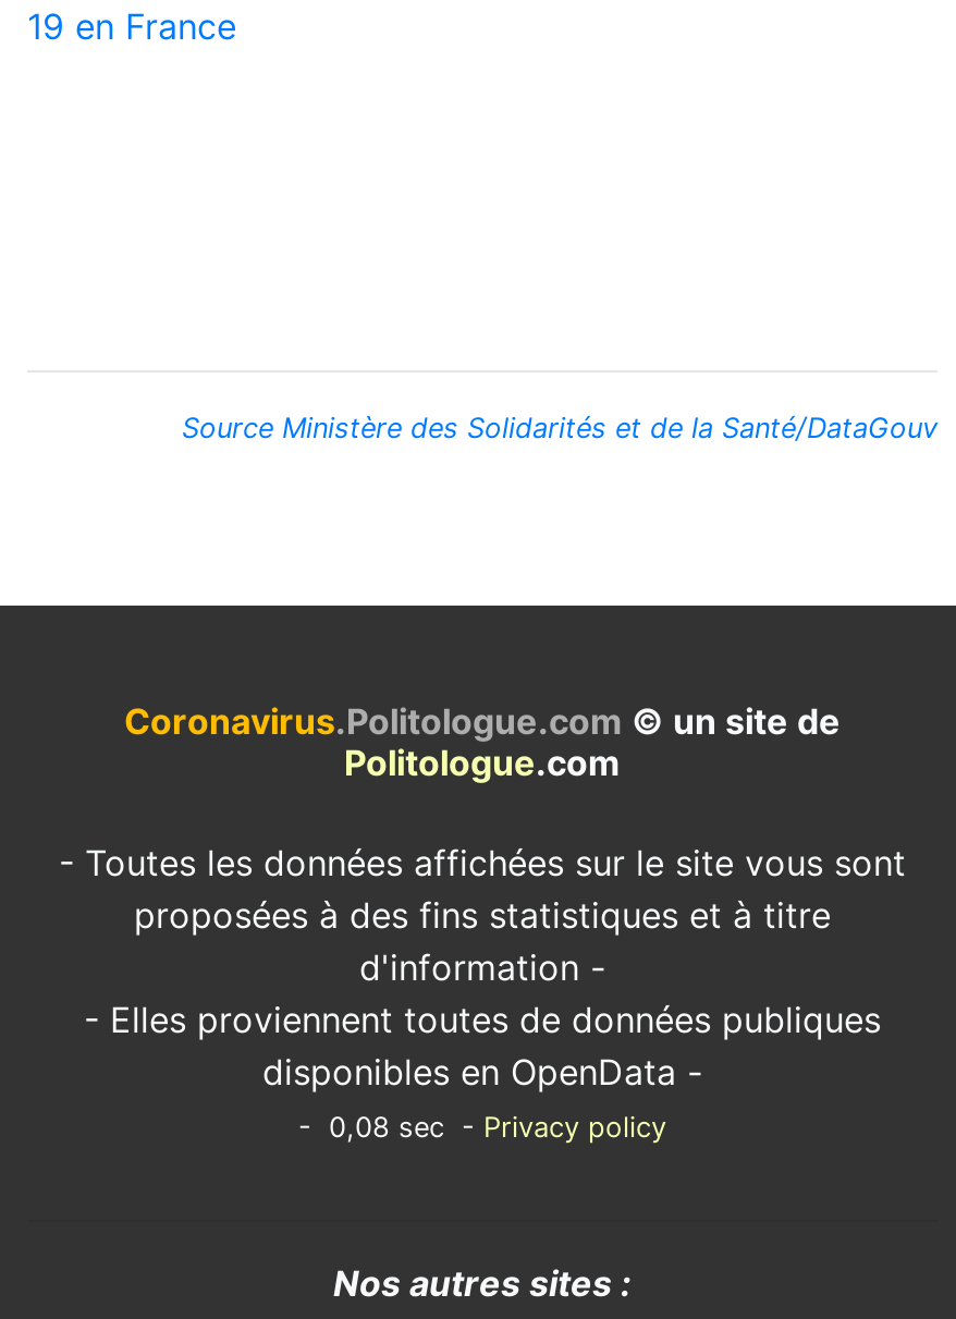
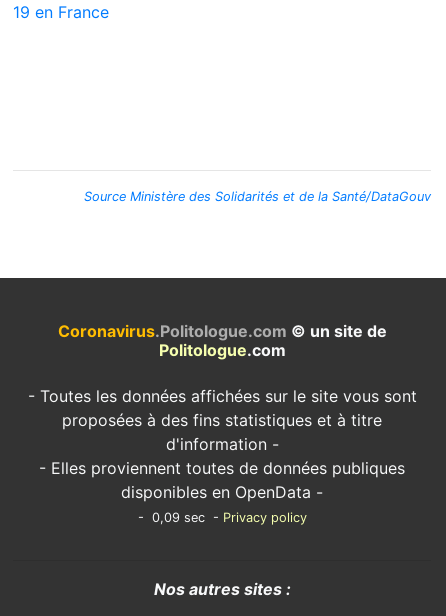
- - 0,08 sec - Privacy policy
+ - 0,09 sec - Privacy policy
